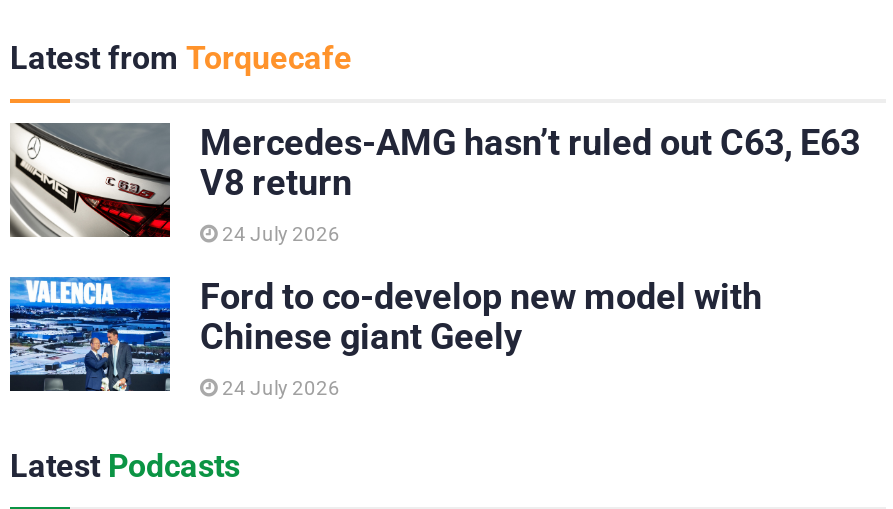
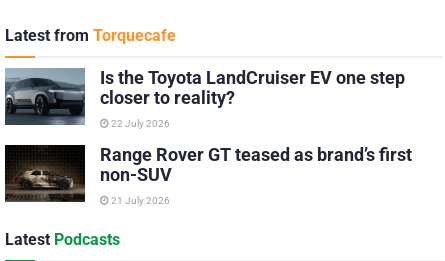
- [image]
- Mercedes-AMG hasn’t ruled out C63, E63
- V8 return
+ [image]
+ Is the Toyota LandCruiser EV one step
+ closer to reality?

- 24 July 2026
+ 22 July 2026

- [image]
- Ford to co-develop new model with
- Chinese giant Geely
+ [image]
+ Range Rover GT teased as brand’s first
+ non-SUV

- 24 July 2026
+ 21 July 2026
